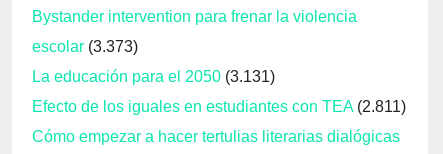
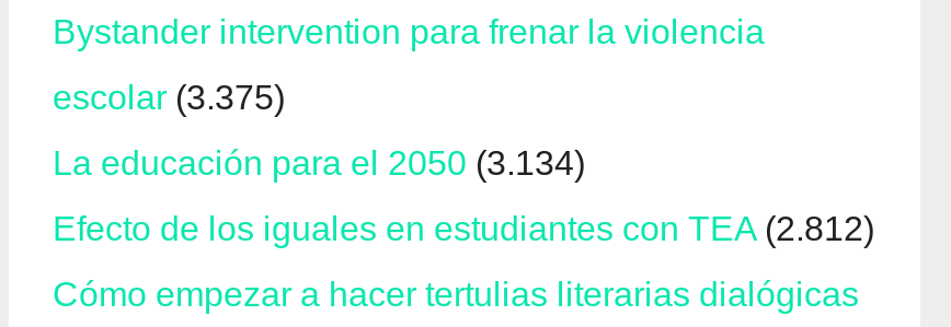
- escolar (3.373)
+ escolar (3.375)

- La educación para el 2050 (3.131)
+ La educación para el 2050 (3.134)

- Efecto de los iguales en estudiantes con TEA (2.811)
+ Efecto de los iguales en estudiantes con TEA (2.812)
